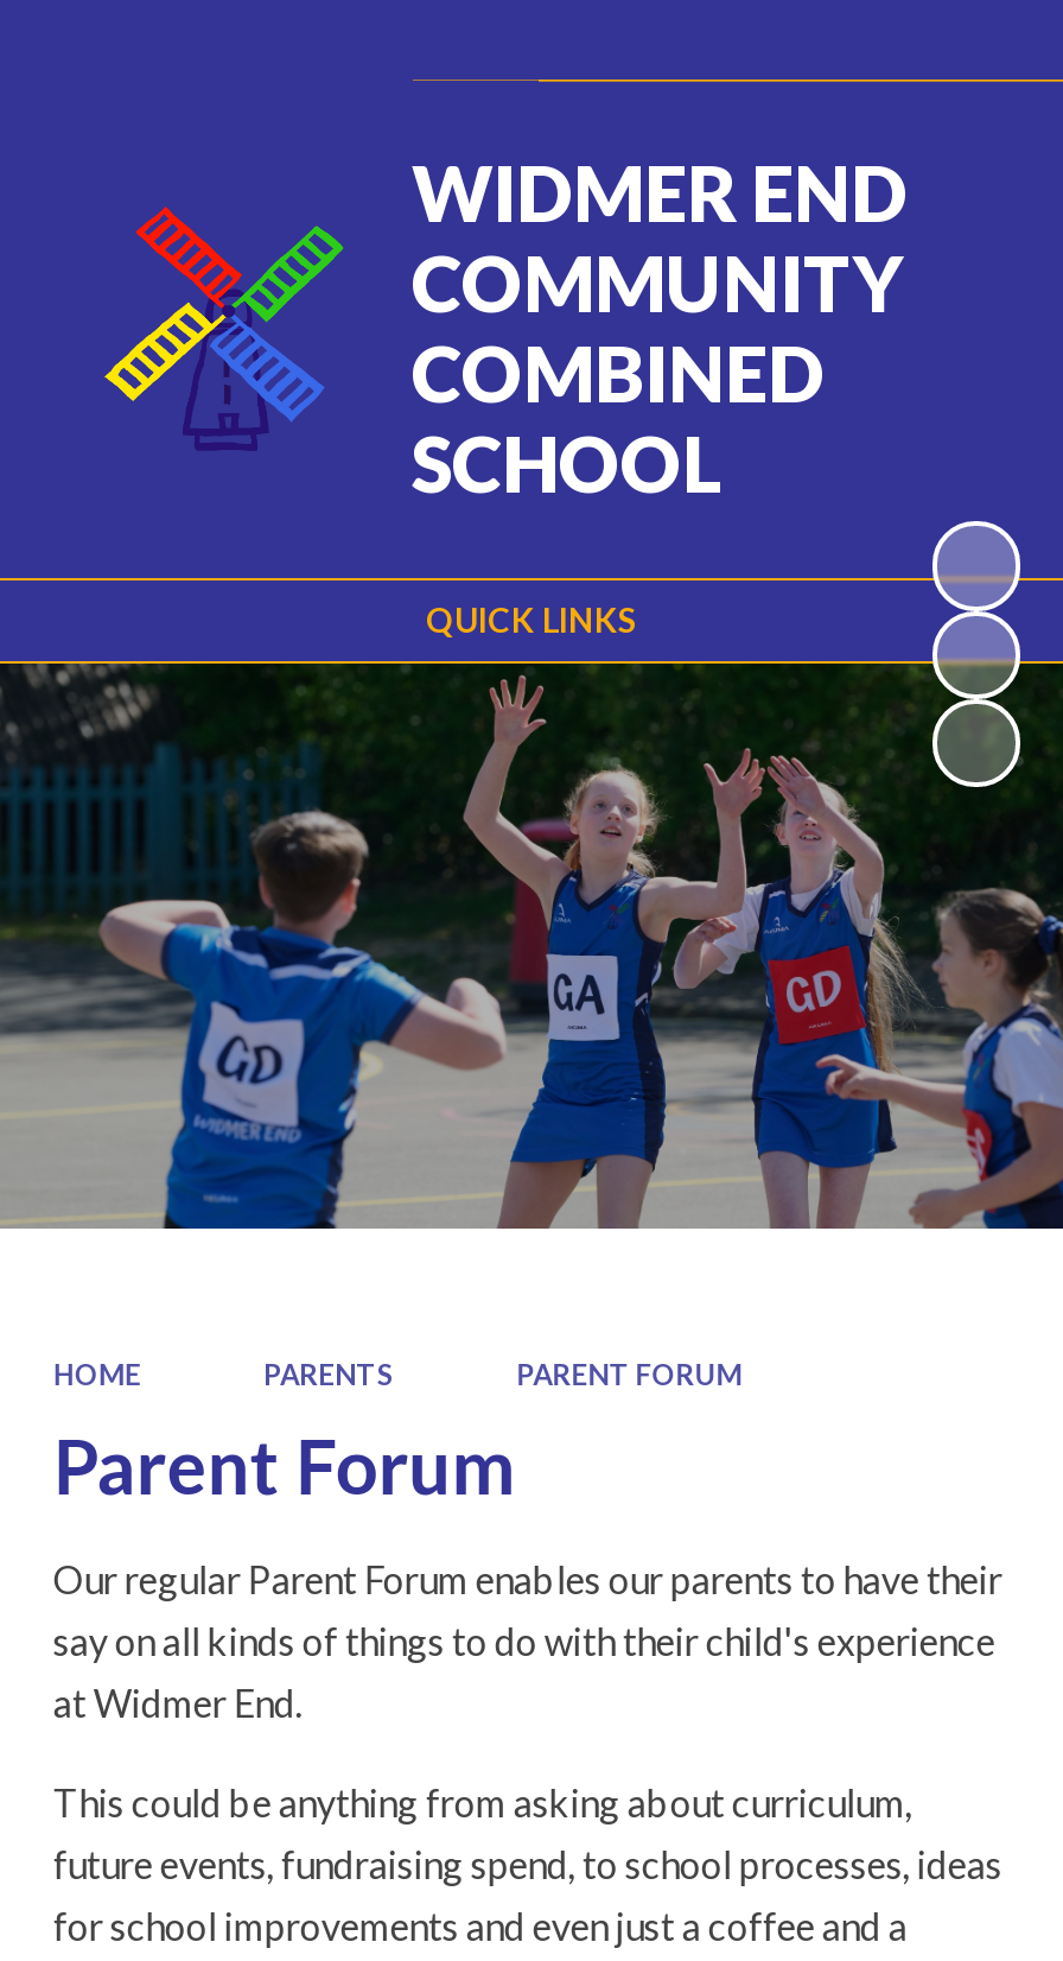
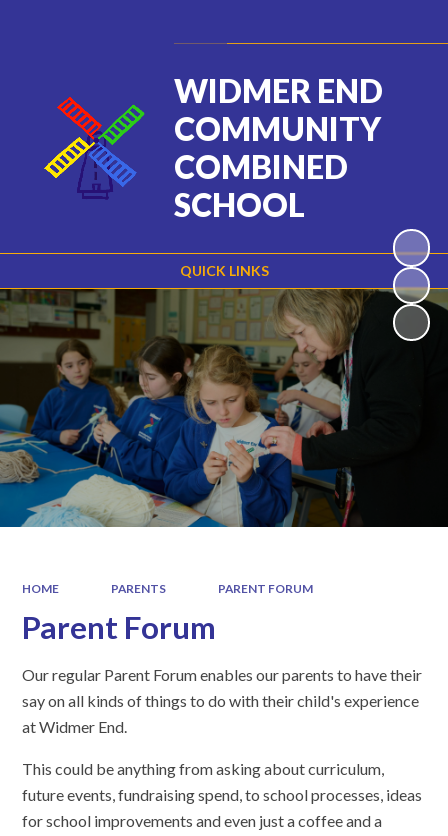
- [image]
+ [image]
